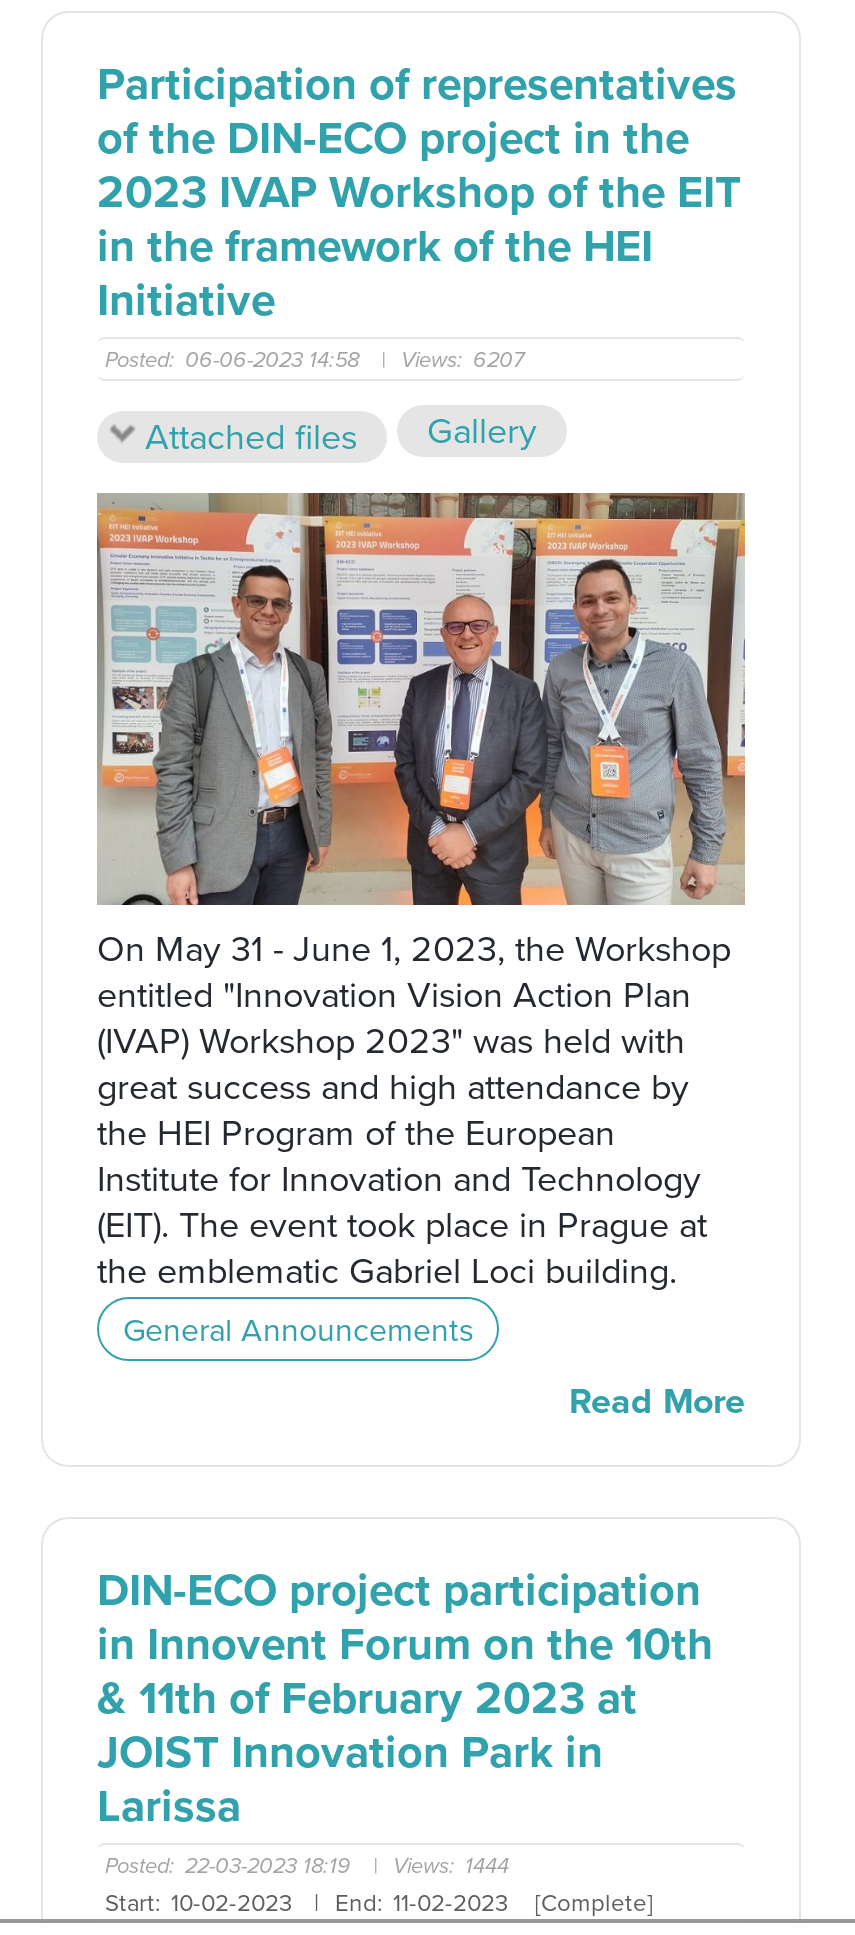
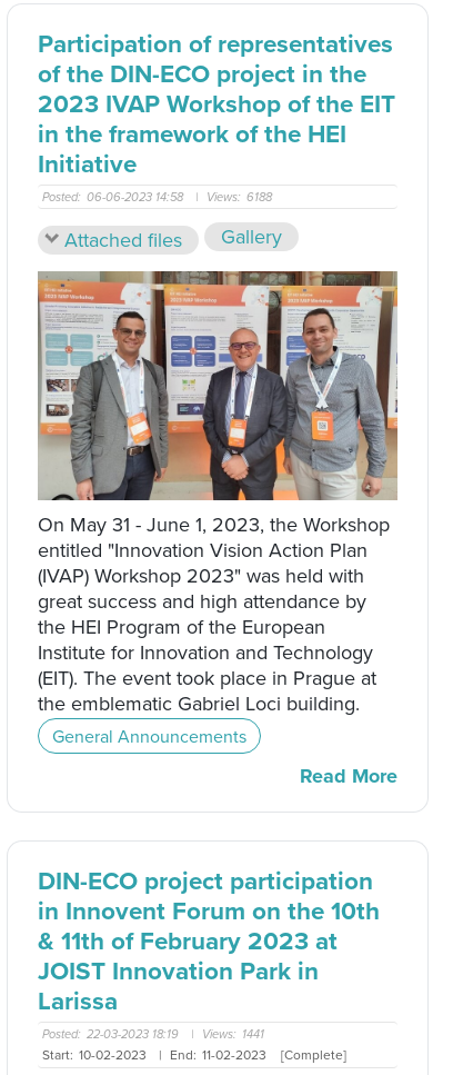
- Posted: 06-06-2023 14:58 Views: 6207
+ Posted: 06-06-2023 14:58 Views: 6188

- Posted: 22-03-2023 18:19 Views: 1444
+ Posted: 22-03-2023 18:19 Views: 1441
